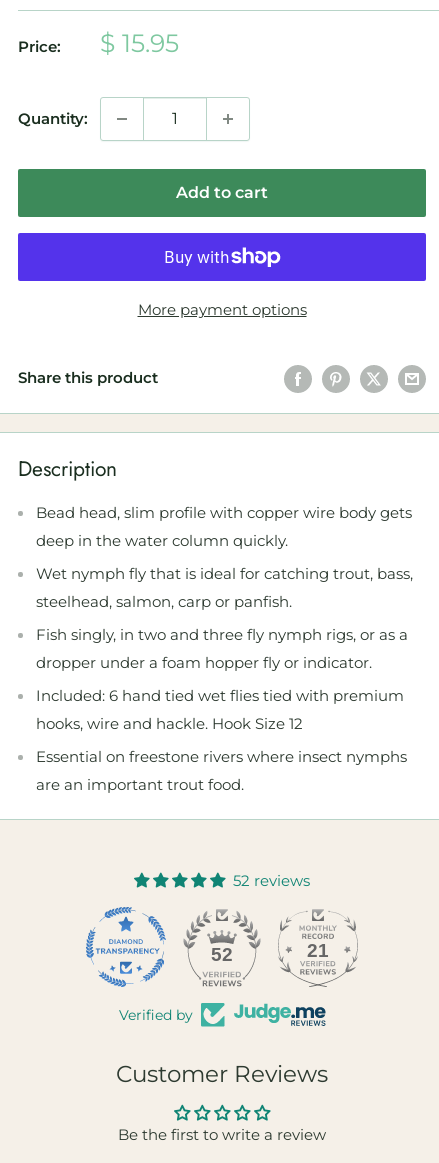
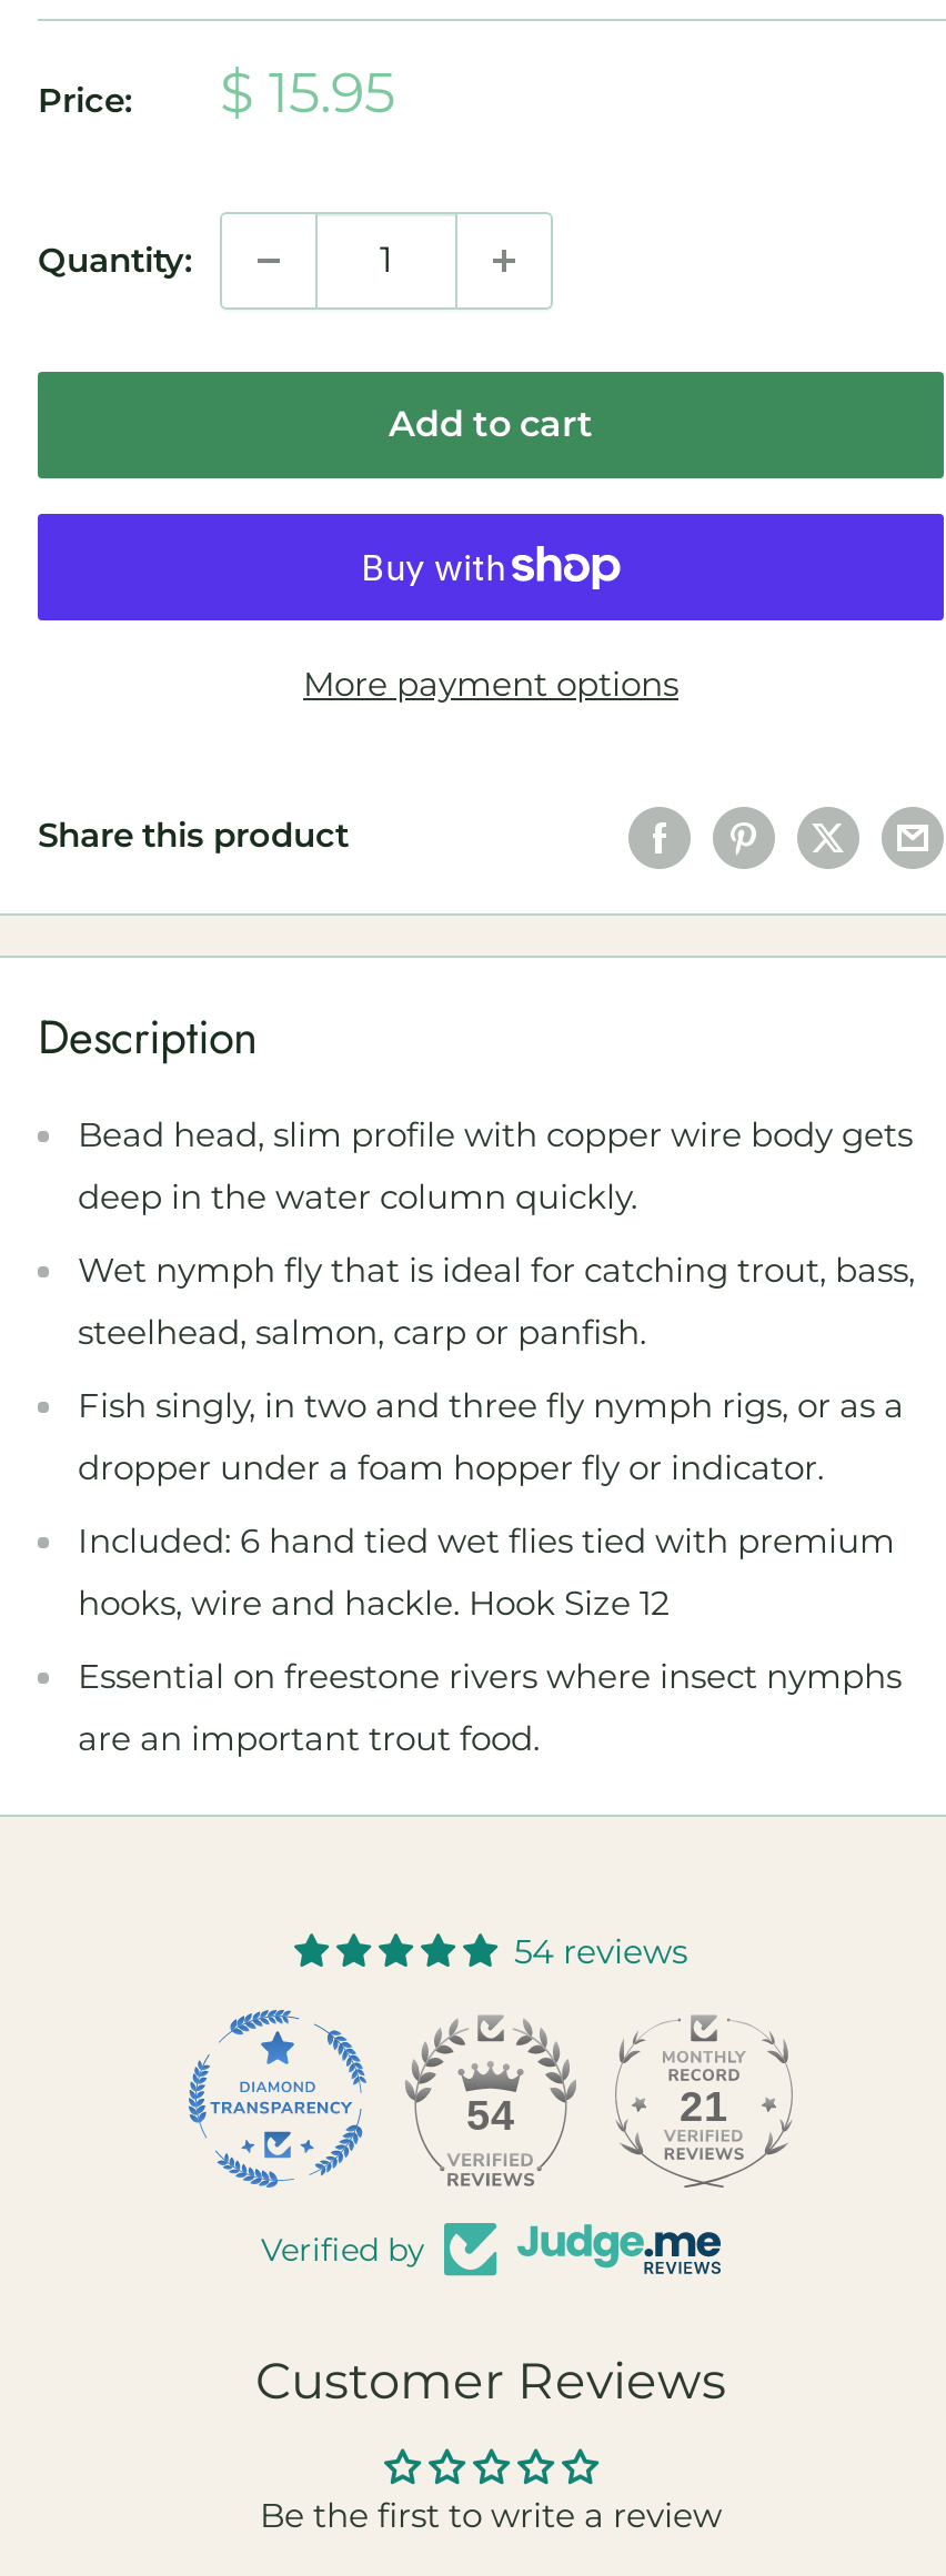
- 52 reviews
+ 54 reviews

- 52
+ 54
